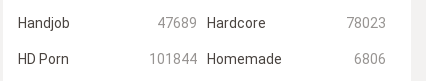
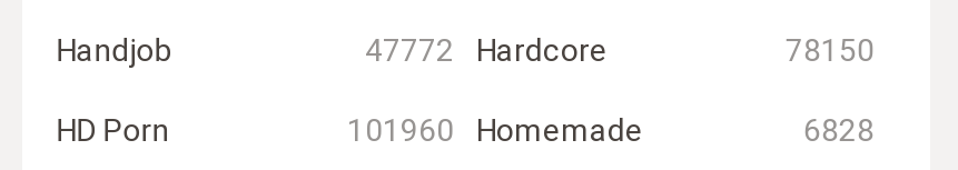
- 47689 Hardcore
+ 47772 Hardcore

- 78023
+ 78150

- 101844 Homemade
+ 101960 Homemade

- 6806
+ 6828
